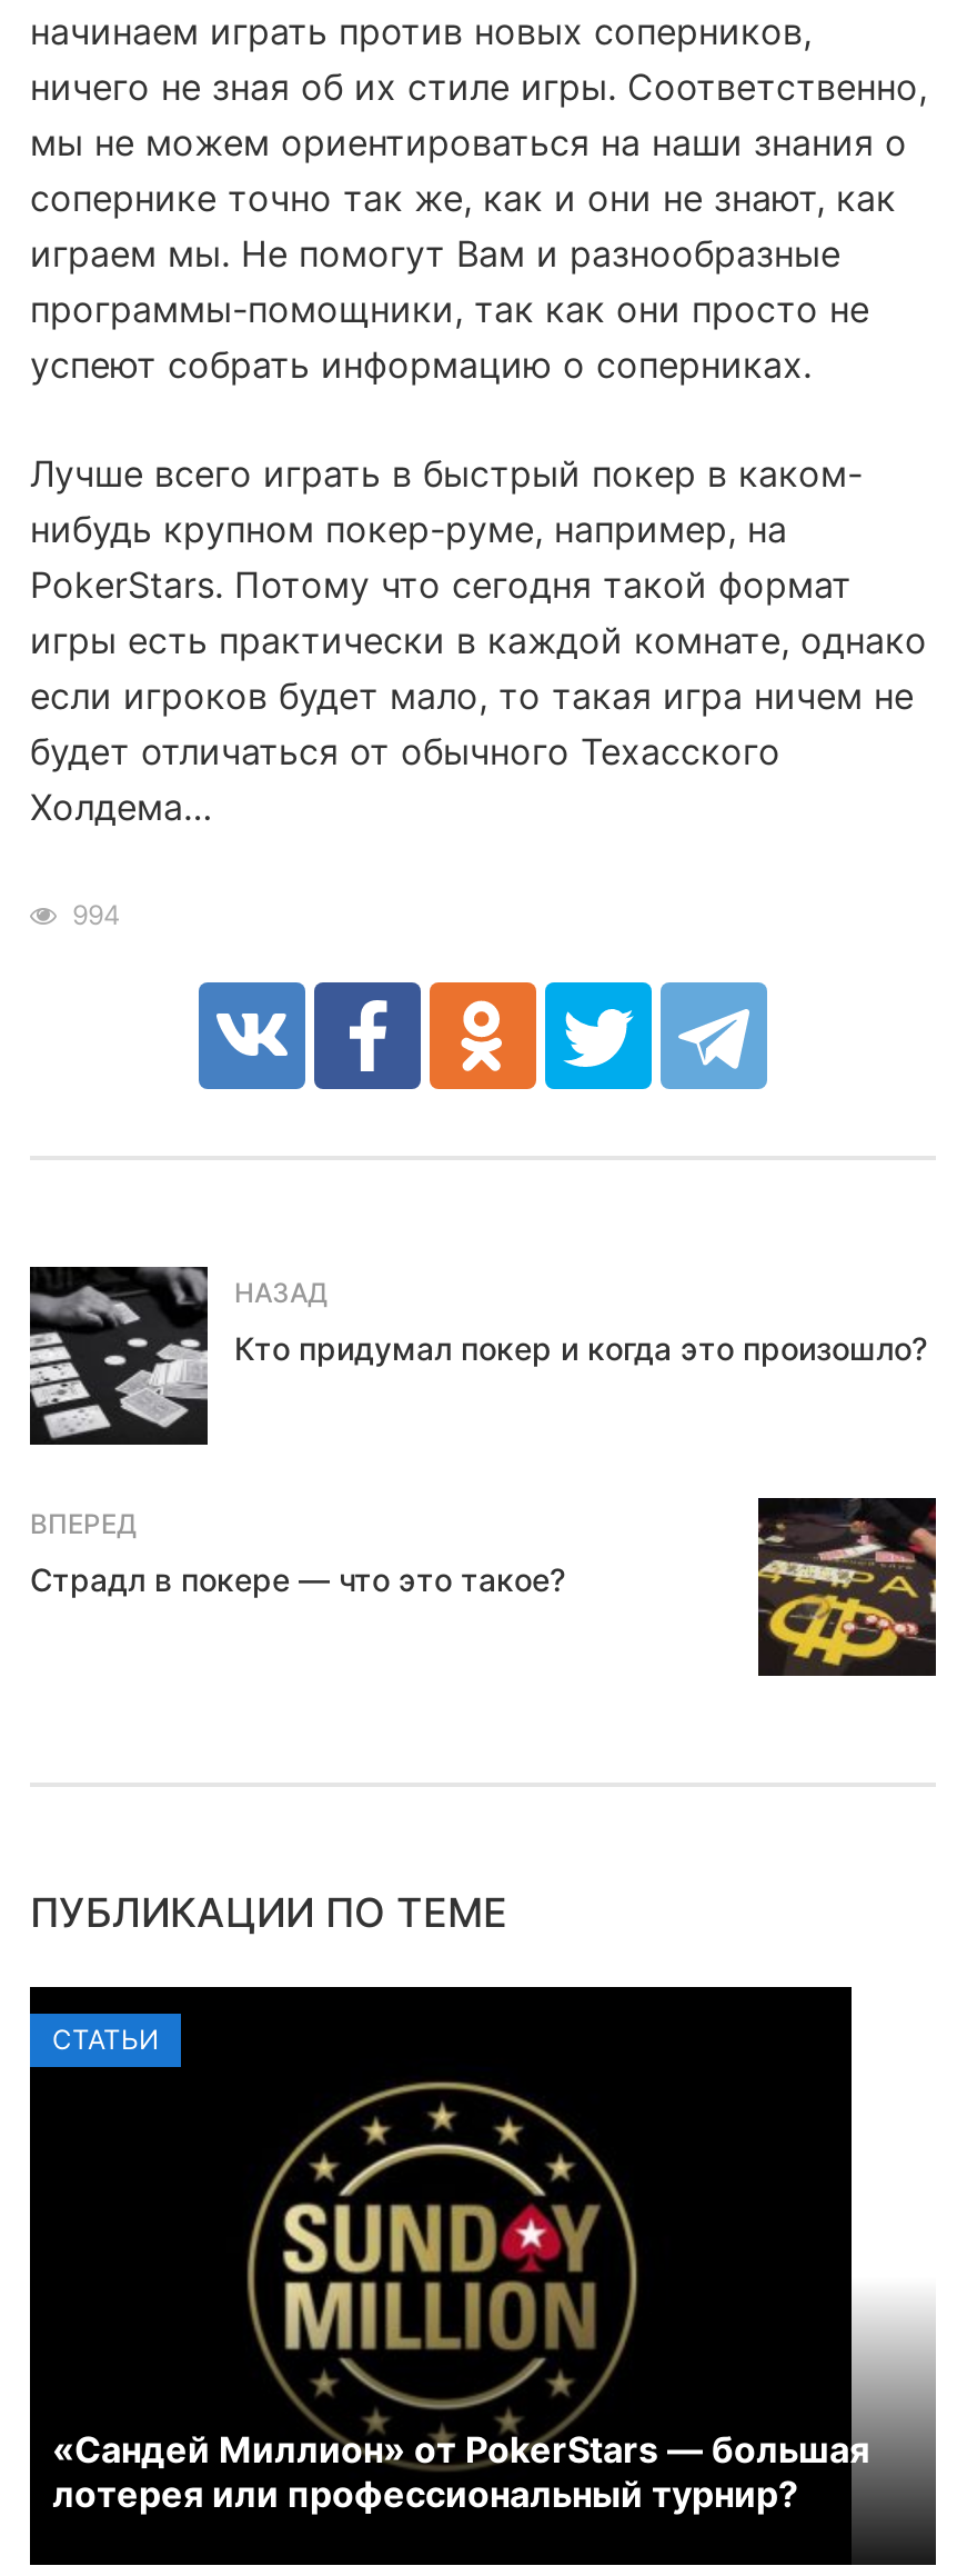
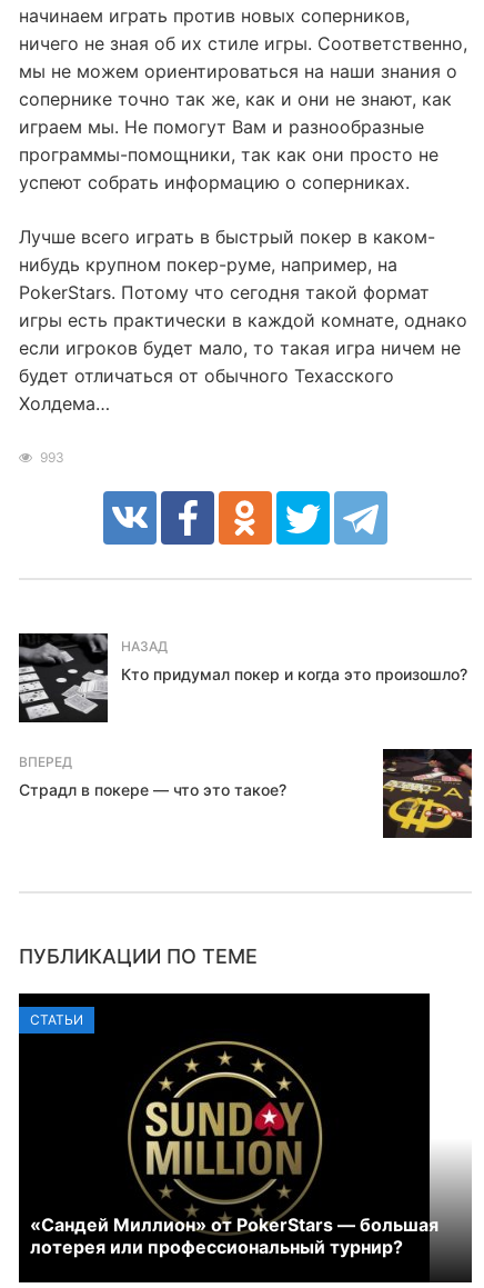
- 994
+ 993
